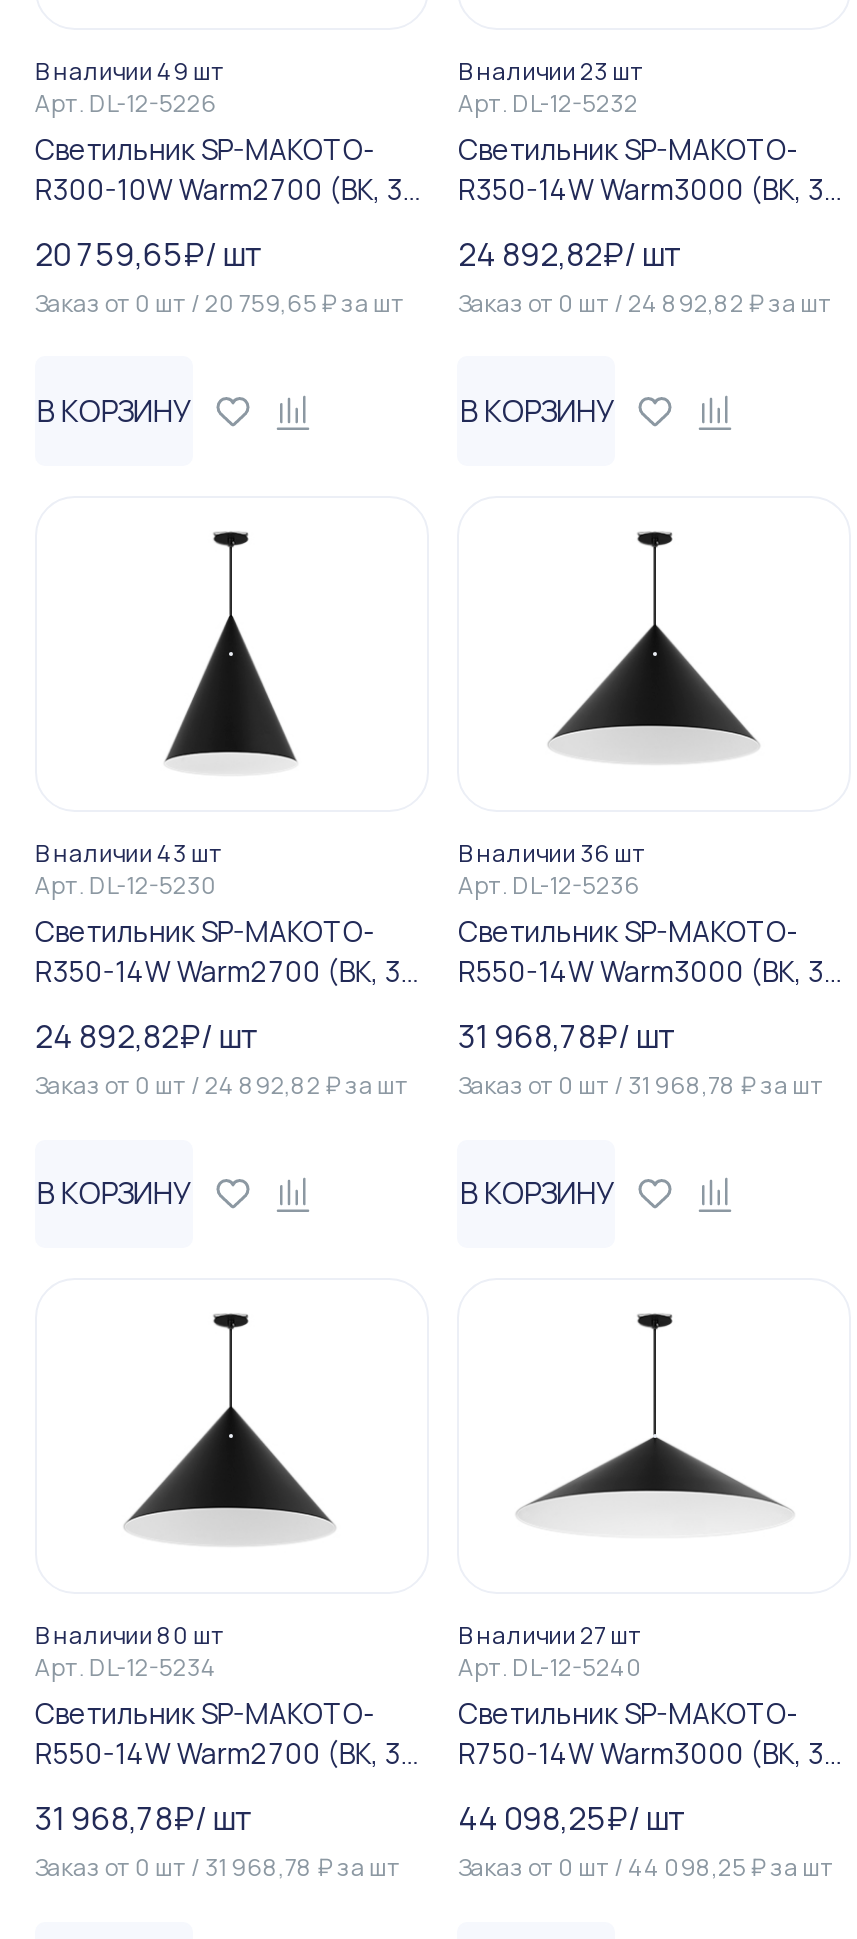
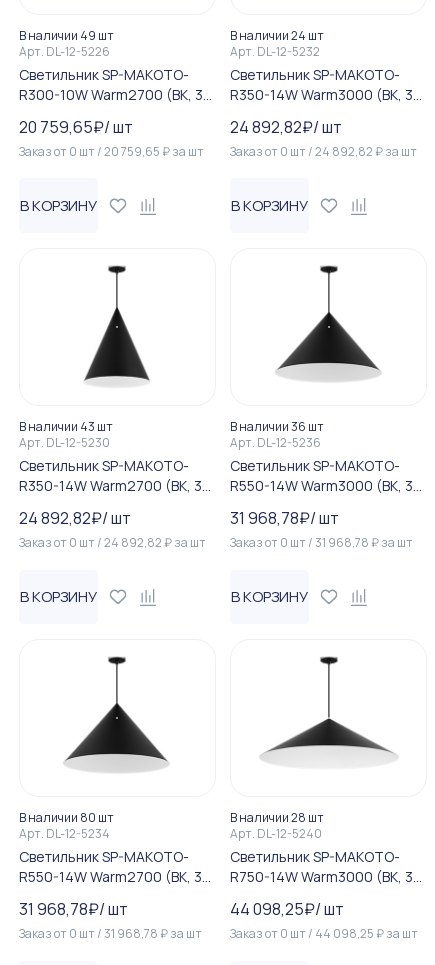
- В наличии 23 шт
+ В наличии 24 шт

- В наличии 27 шт
+ В наличии 28 шт
